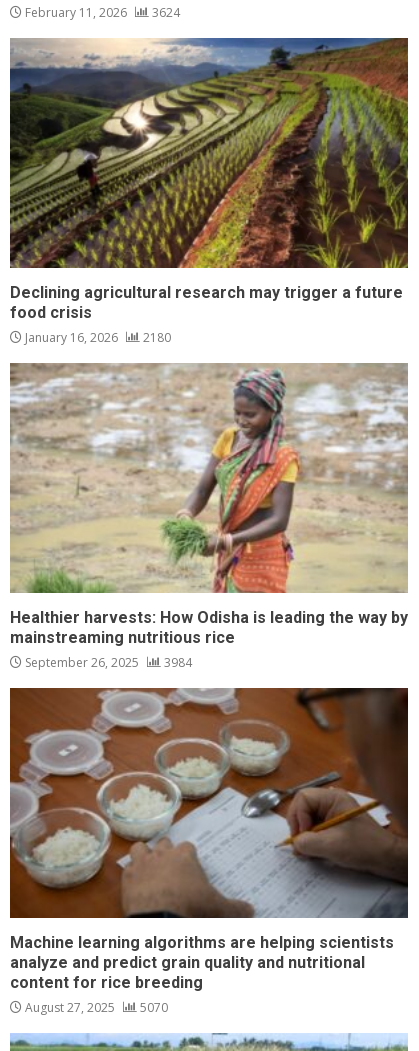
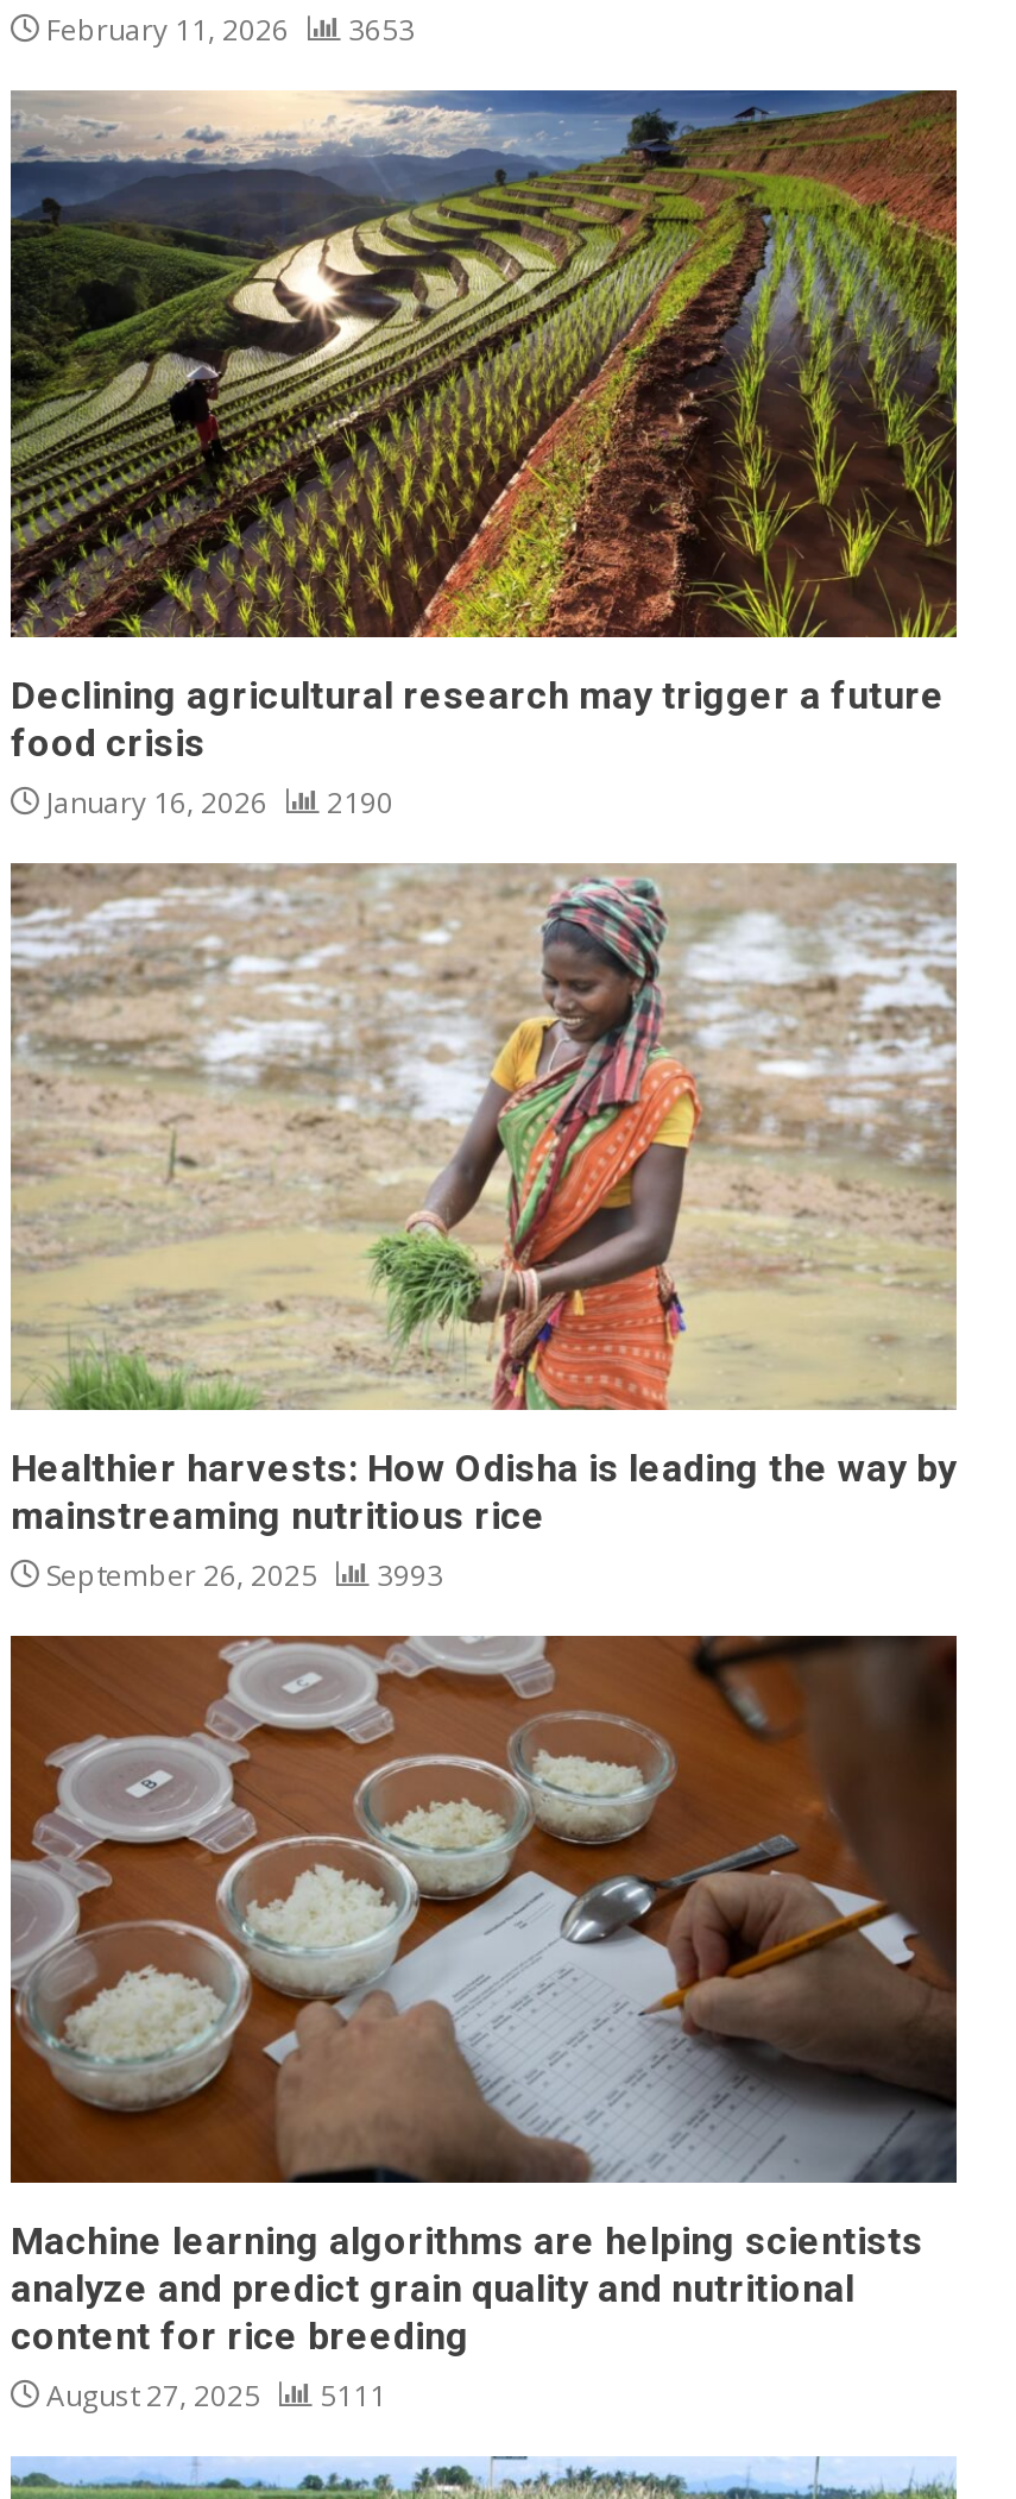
- February 11, 2026 3624
+ February 11, 2026 3653

- January 16, 2026 2180
+ January 16, 2026 2190

- September 26, 2025 3984
+ September 26, 2025 3993

- August 27, 2025 5070
+ August 27, 2025 5111
